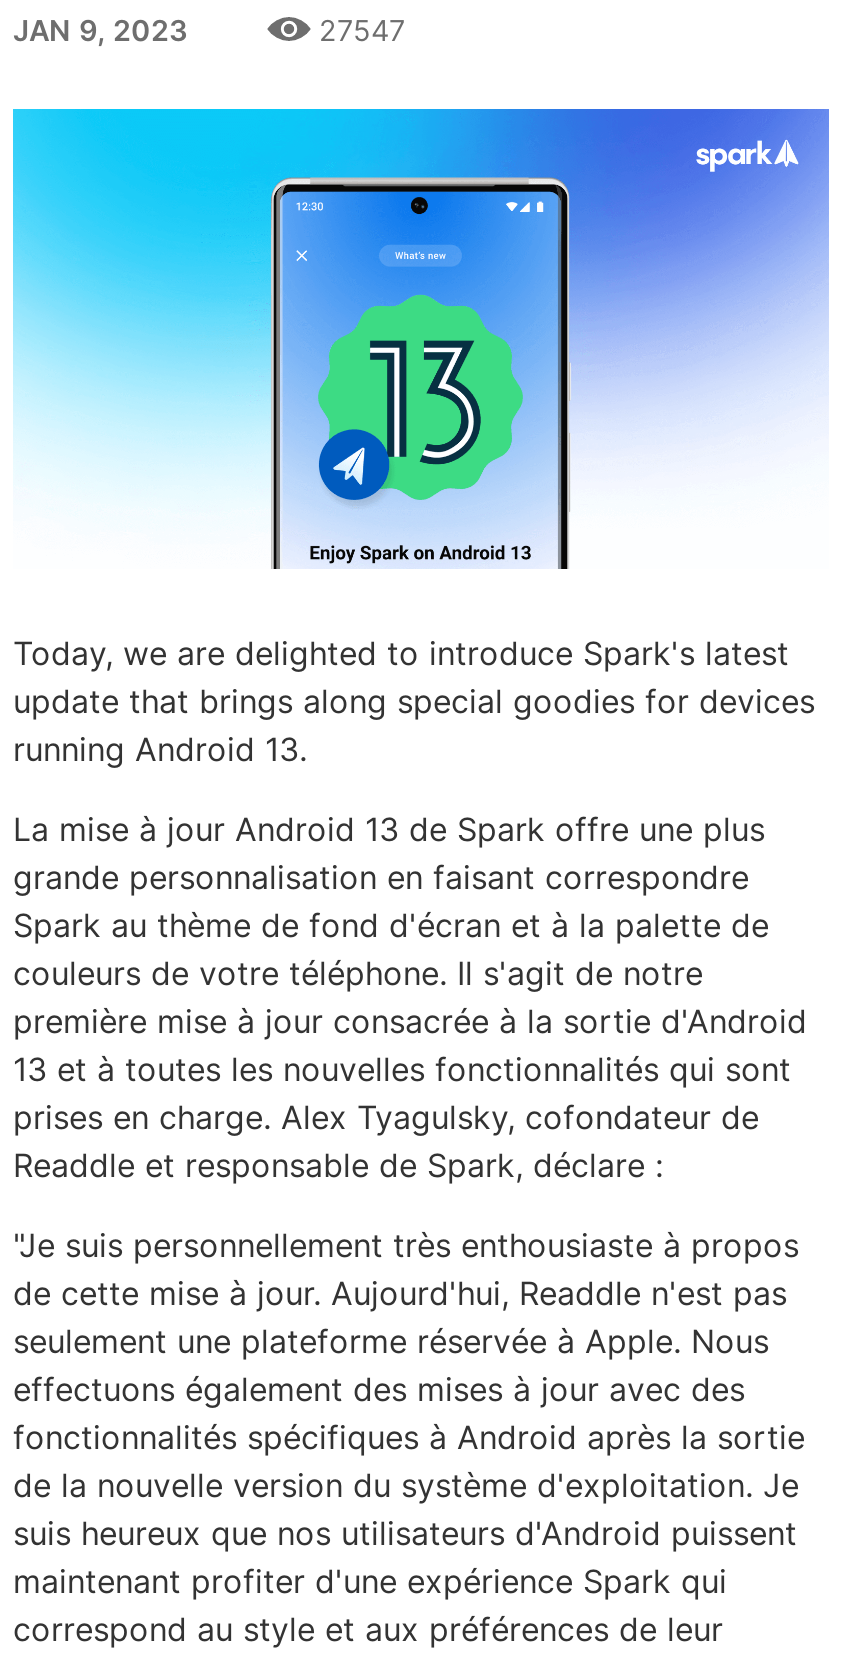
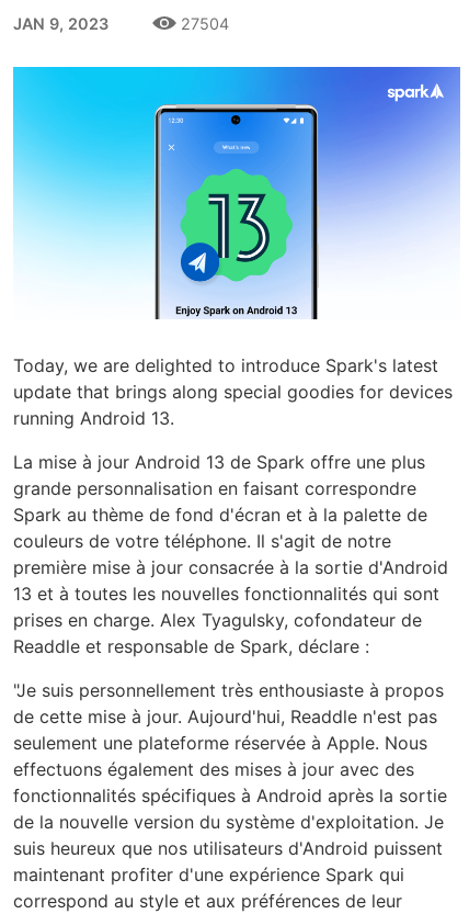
- 27547
+ 27504
